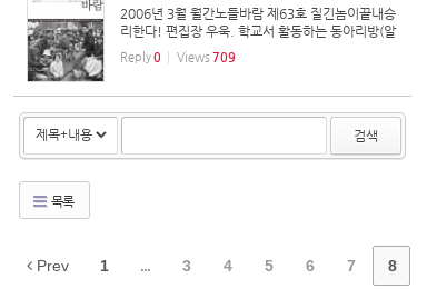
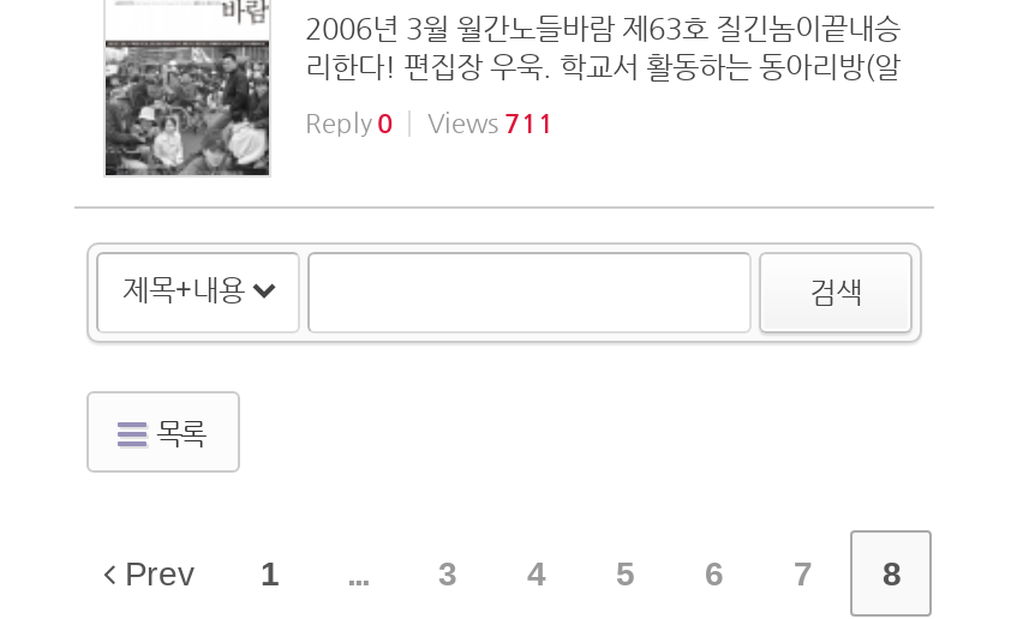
- Reply 0 Views 709
+ Reply 0 Views 711
